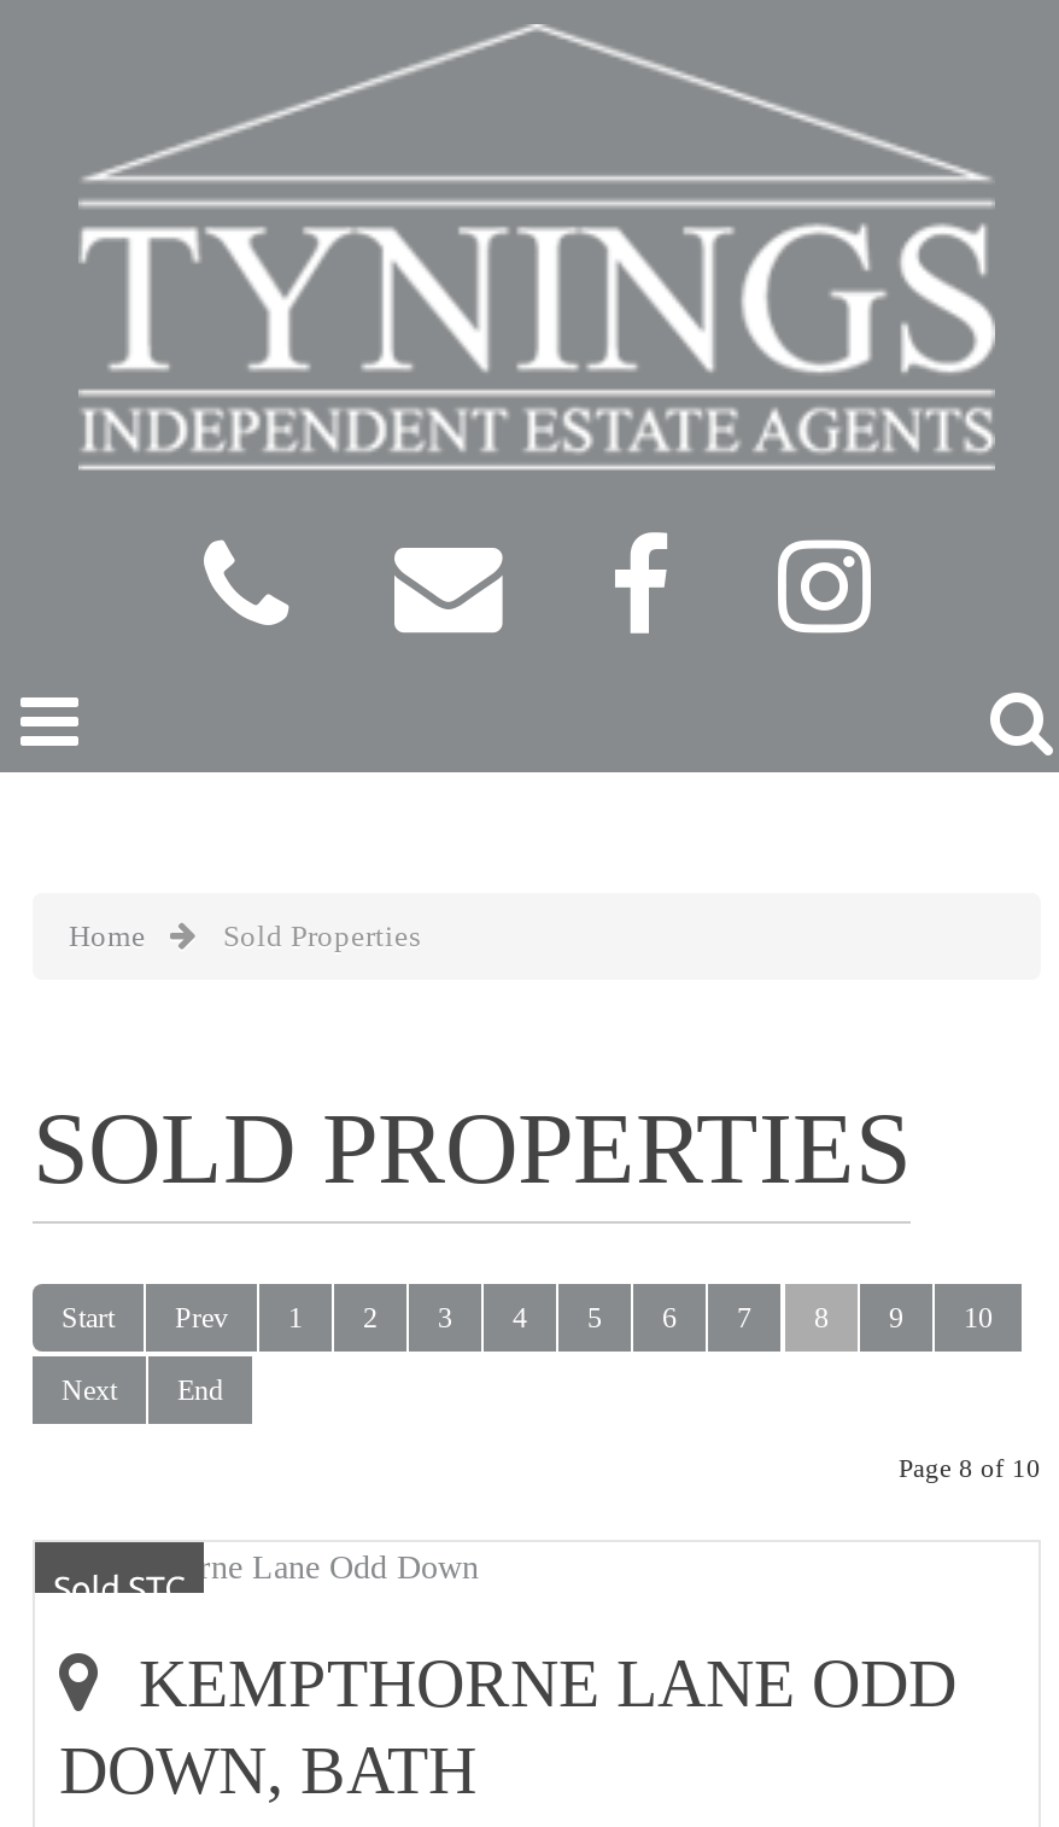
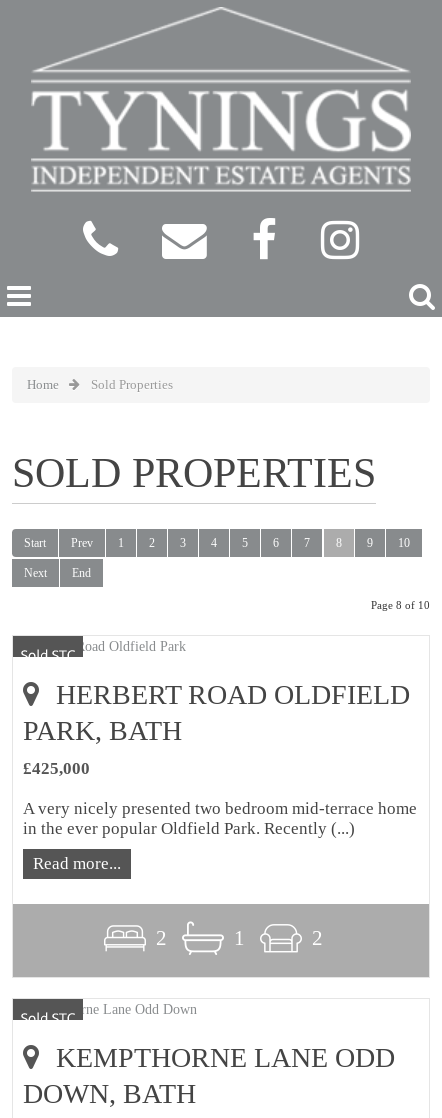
+ HERBERT ROAD OLDFIELD
+ PARK, BATH
+ £425,000
+ A very nicely presented two bedroom mid-terrace home
+ in the ever popular Oldfield Park. Recently (...)
+ Read more...
+ 2
+ 1
+ 2
